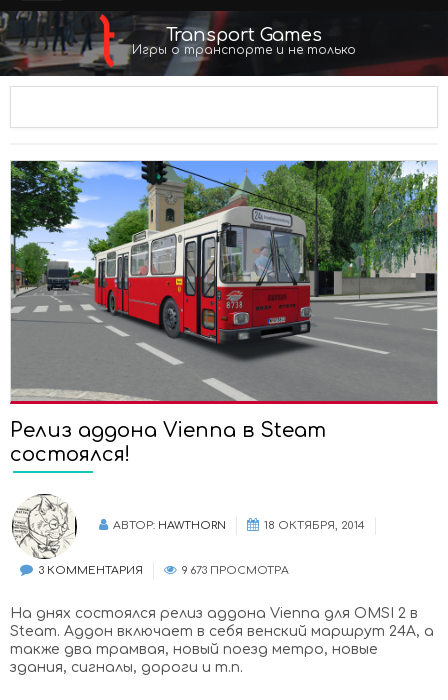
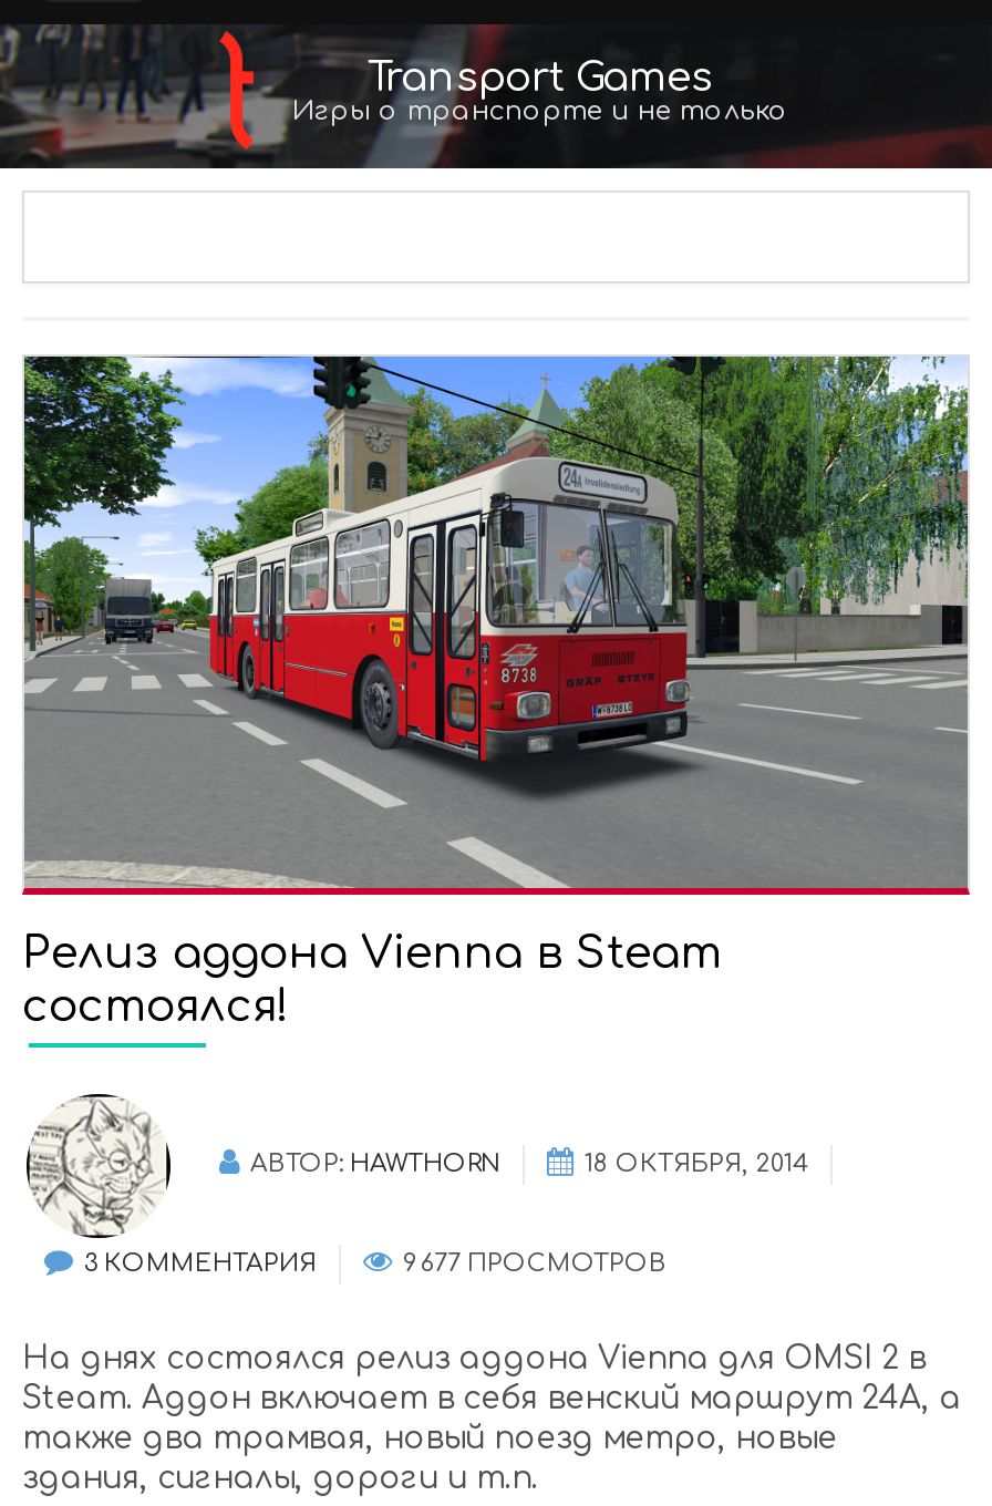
- 9 673 ПРОСМОТРА
+ 9 677 ПРОСМОТРОВ
